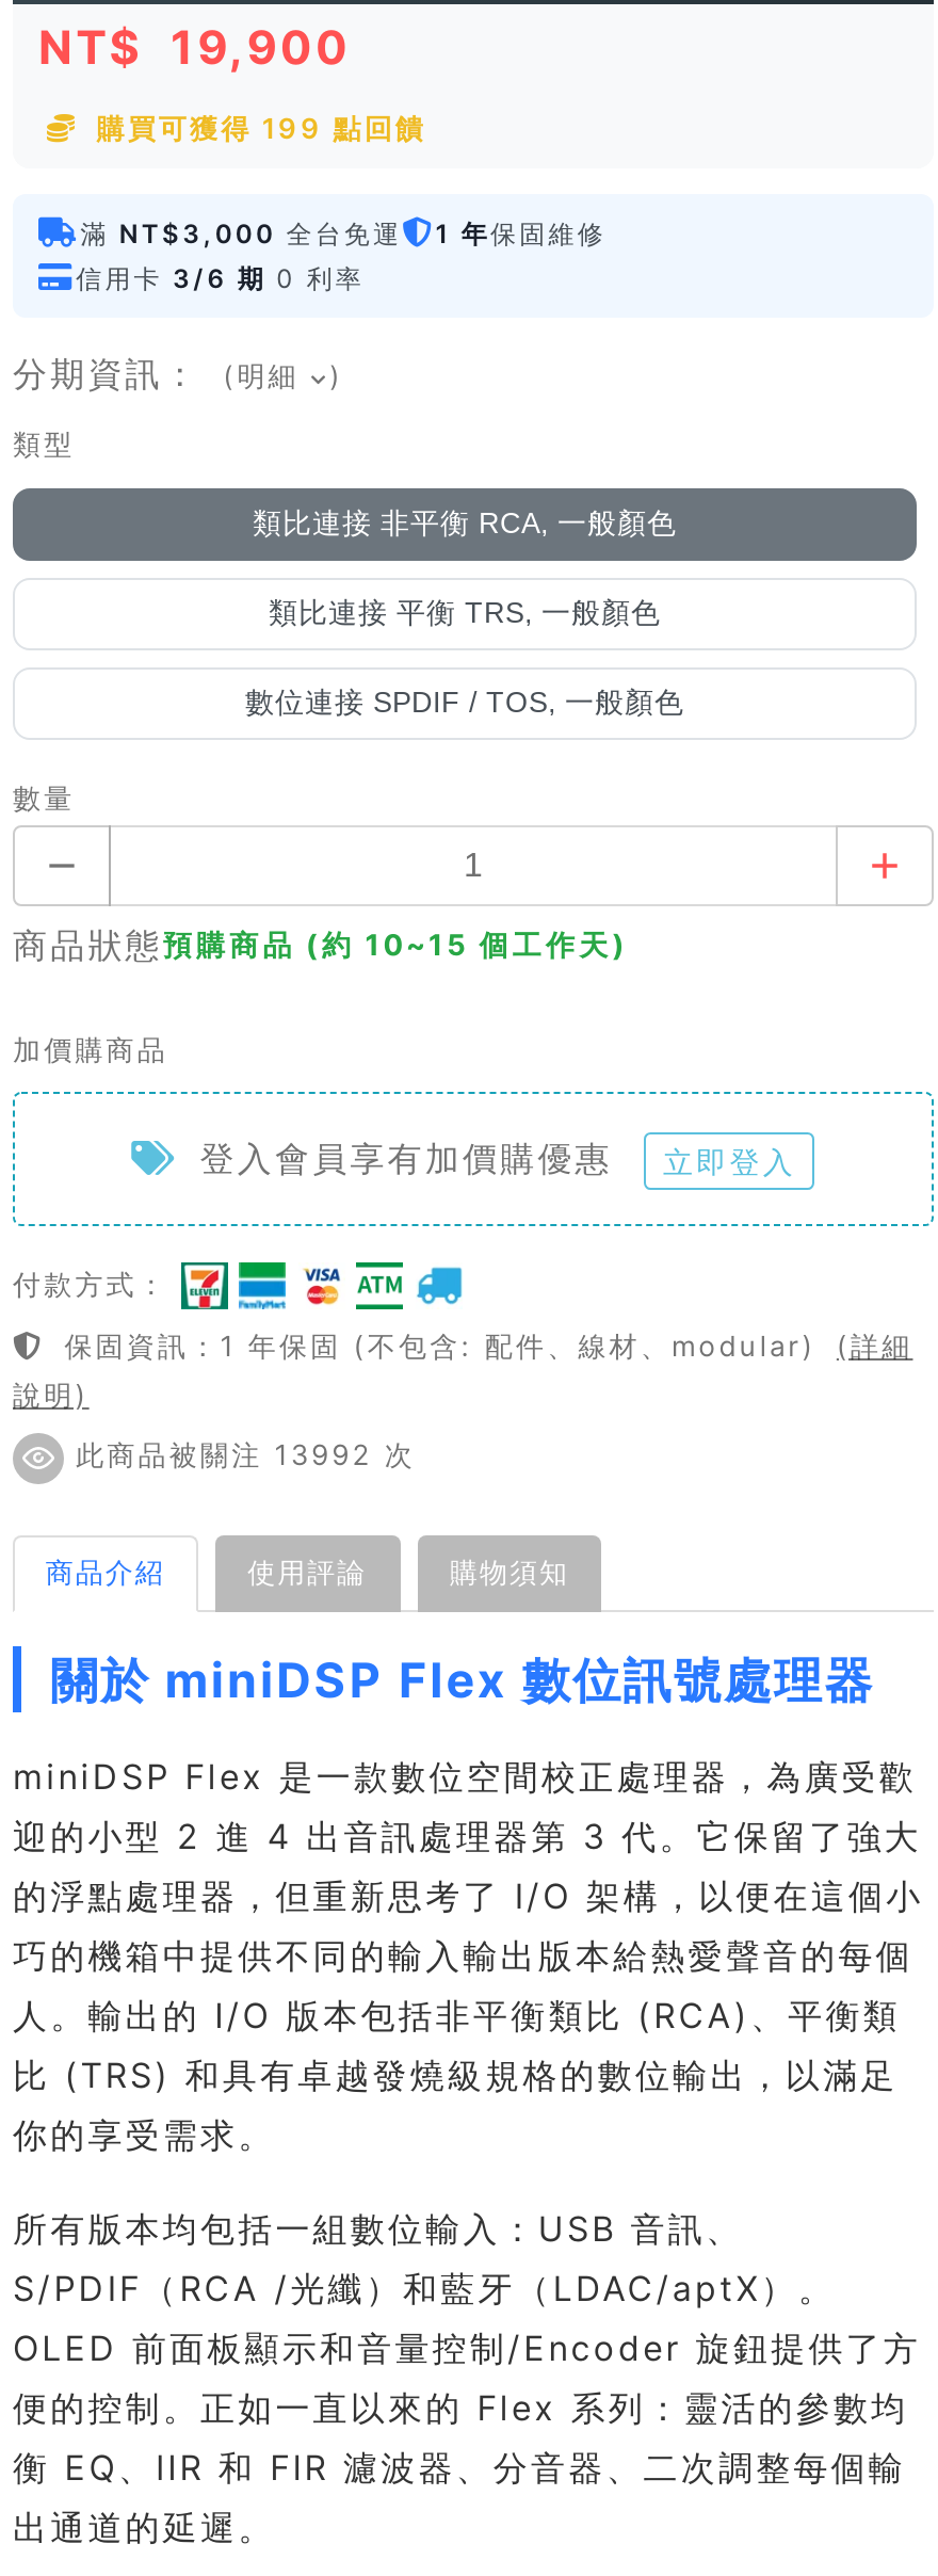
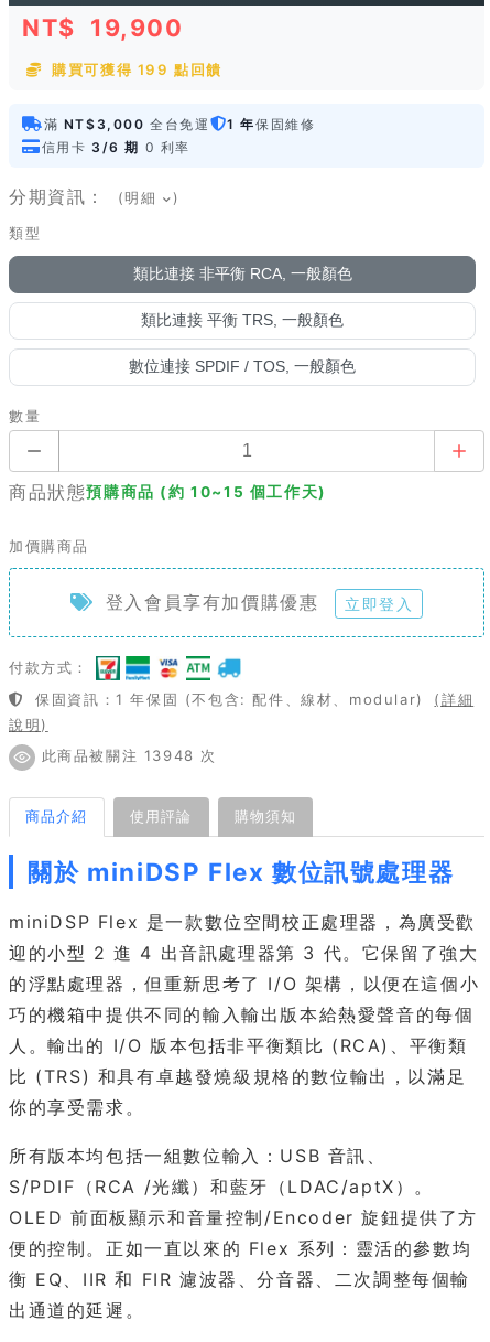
- 此商品被關注 13992 次
+ 此商品被關注 13948 次
